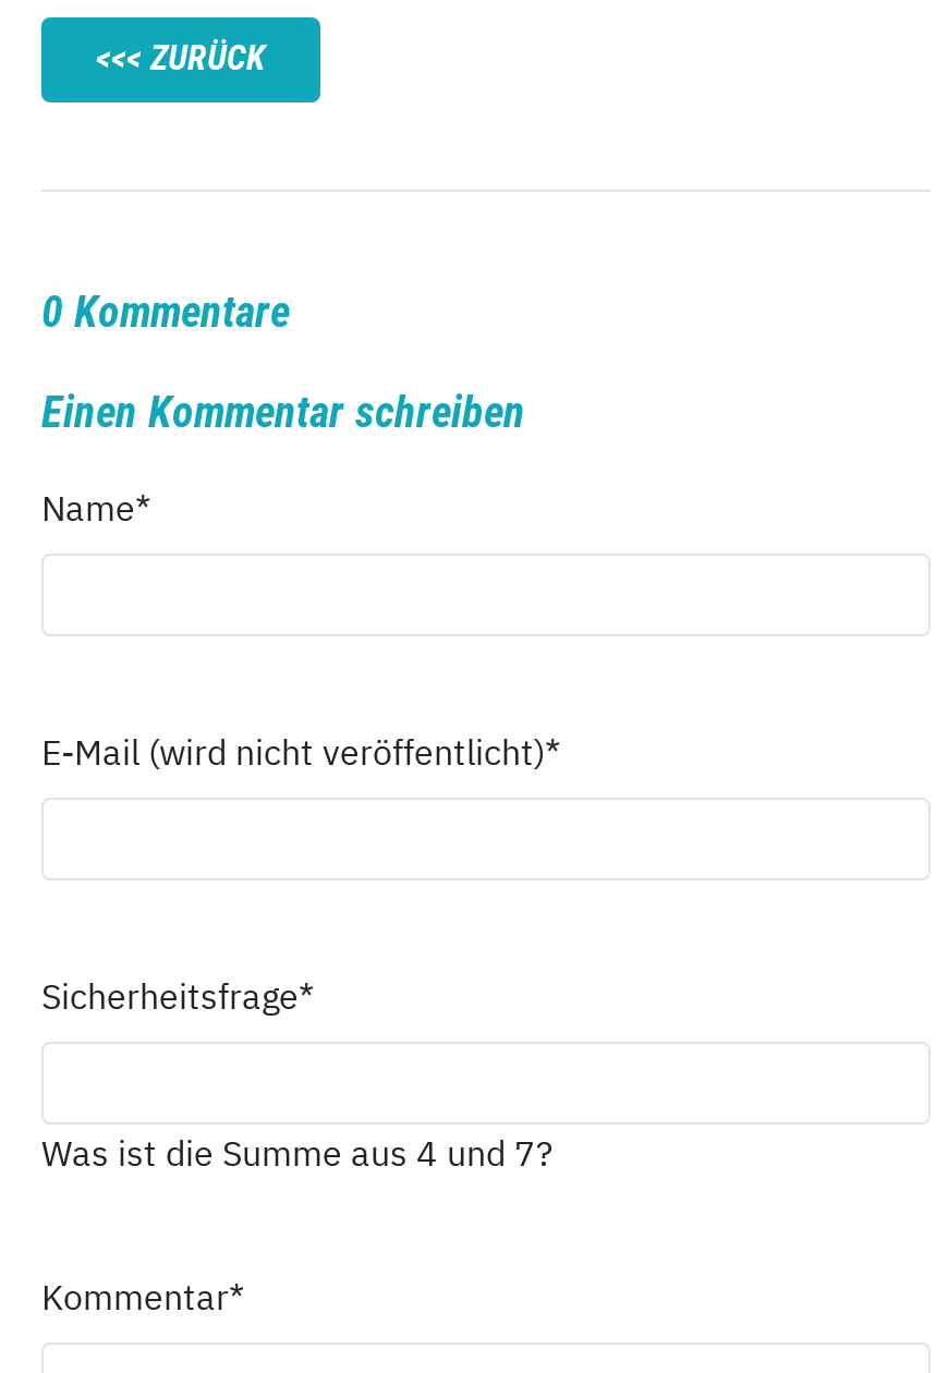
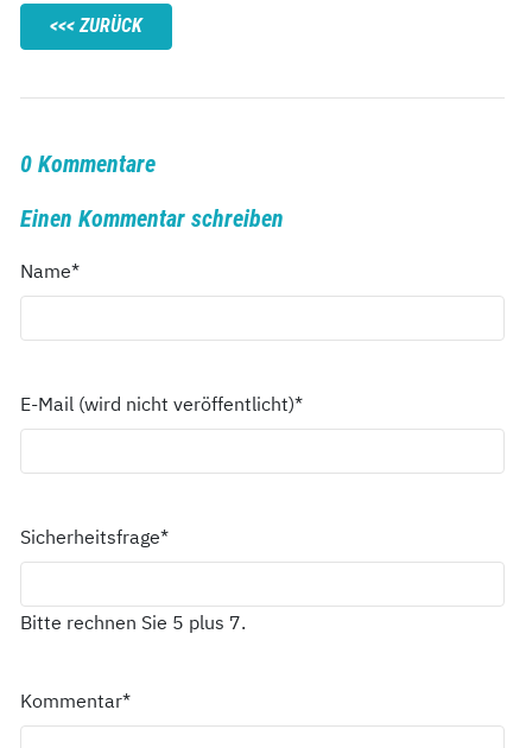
- Was ist die Summe aus 4 und 7?
+ Bitte rechnen Sie 5 plus 7.
